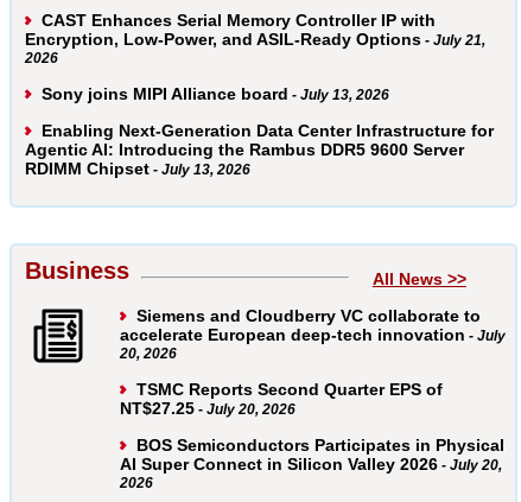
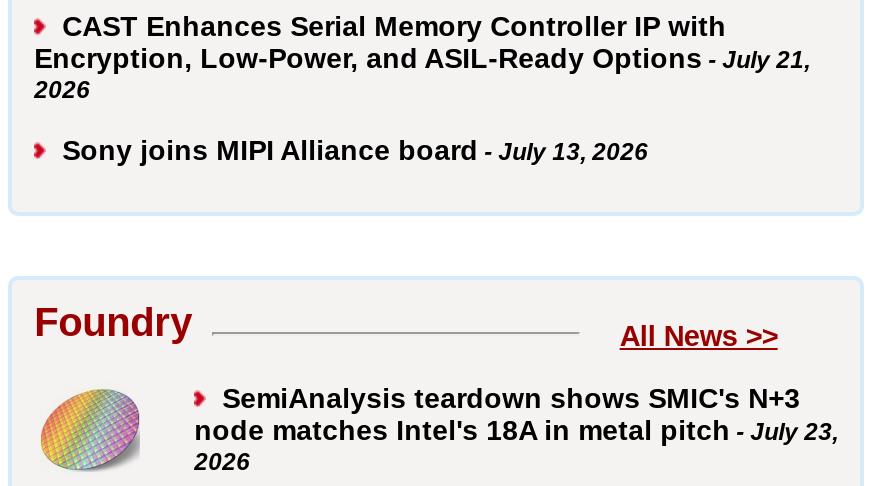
- Enabling Next-Generation Data Center Infrastructure for
- Agentic AI: Introducing the Rambus DDR5 9600 Server
- RDIMM Chipset - July 13, 2026

- [image]
- Business
- Siemens and Cloudberry VC collaborate to
- accelerate European deep-tech innovation - July
- 20, 2026
- TSMC Reports Second Quarter EPS of
- NT$27.25 - July 20, 2026
- BOS Semiconductors Participates in Physical
- AI Super Connect in Silicon Valley 2026 - July 20,
+ [image]
+ Foundry
+ SemiAnalysis teardown shows SMIC's N+3
+ node matches Intel's 18A in metal pitch - July 23,
